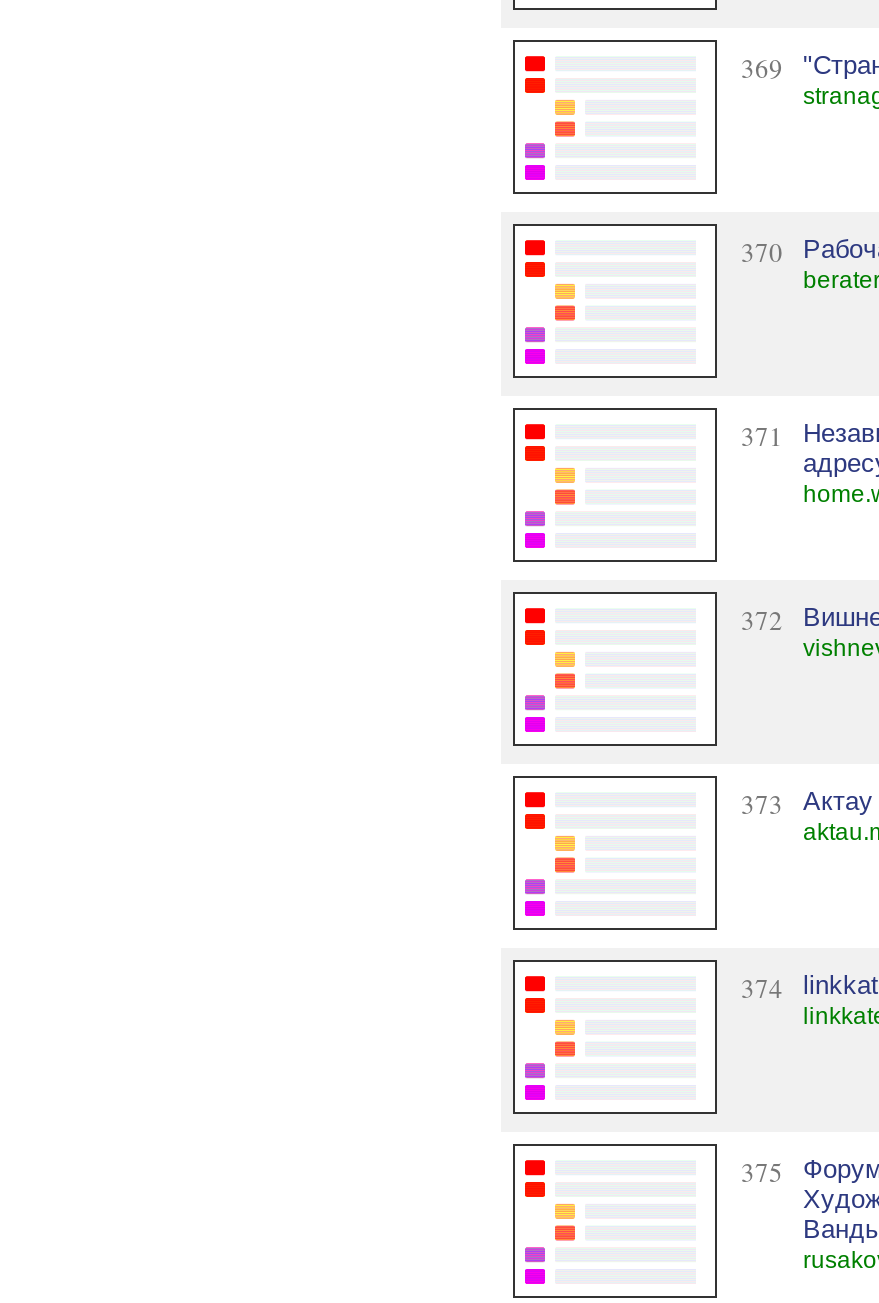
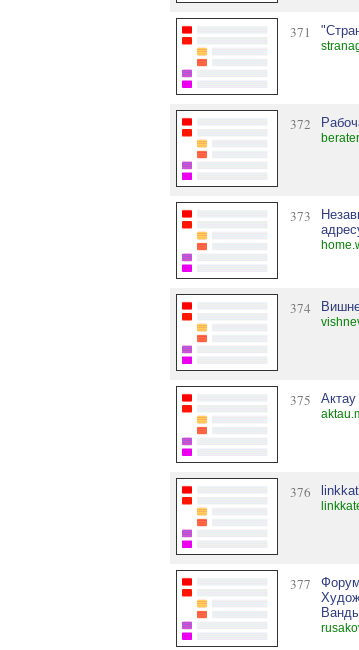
- 369
+ 371

- 370
+ 372

- 371
+ 373

- 372
+ 374

- 373 Актау
+ 375 Актау

- 374
+ 376

- 375
+ 377
